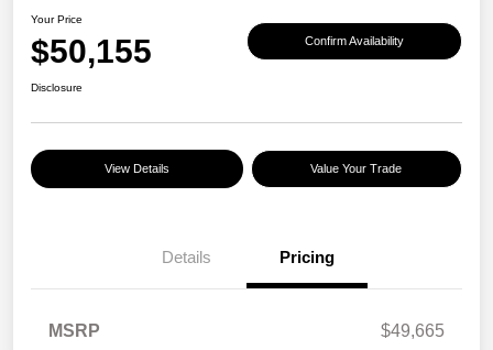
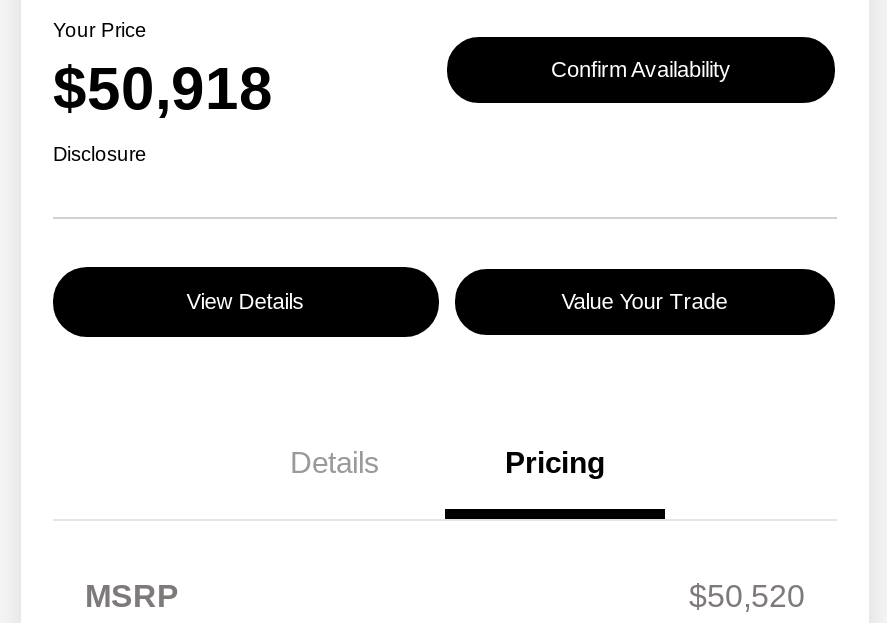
- $50,155
+ $50,918

- $49,665
+ $50,520
